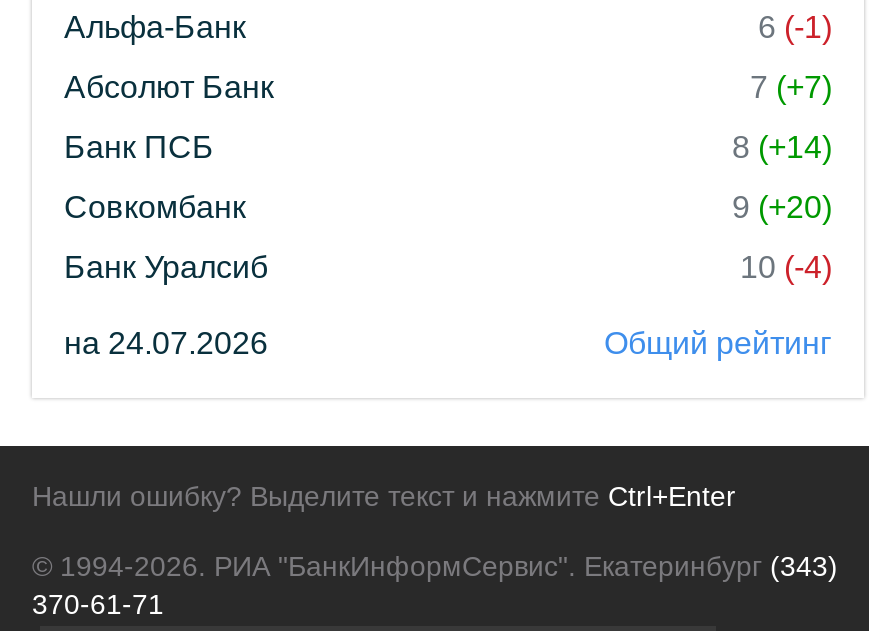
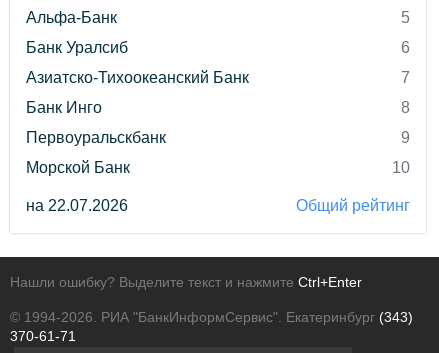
- 6 (-1)
- Абсолют Банк
- 7 (+7)
- Банк ПСБ
- 8 (+14)
- Совкомбанк
- 9 (+20)
+ 5

- 10 (-4)
- на 24.07.2026
+ 6
+ Азиатско-Тихоокеанский Банк
+ 7
+ Банк Инго
+ 8
+ Первоуральскбанк
+ 9
+ Морской Банк
+ 10
+ на 22.07.2026

moved up: Банк Уралсиб
